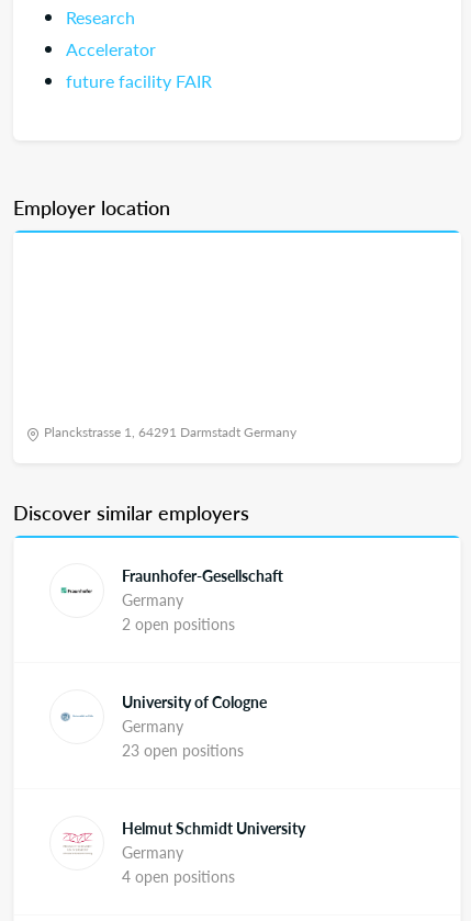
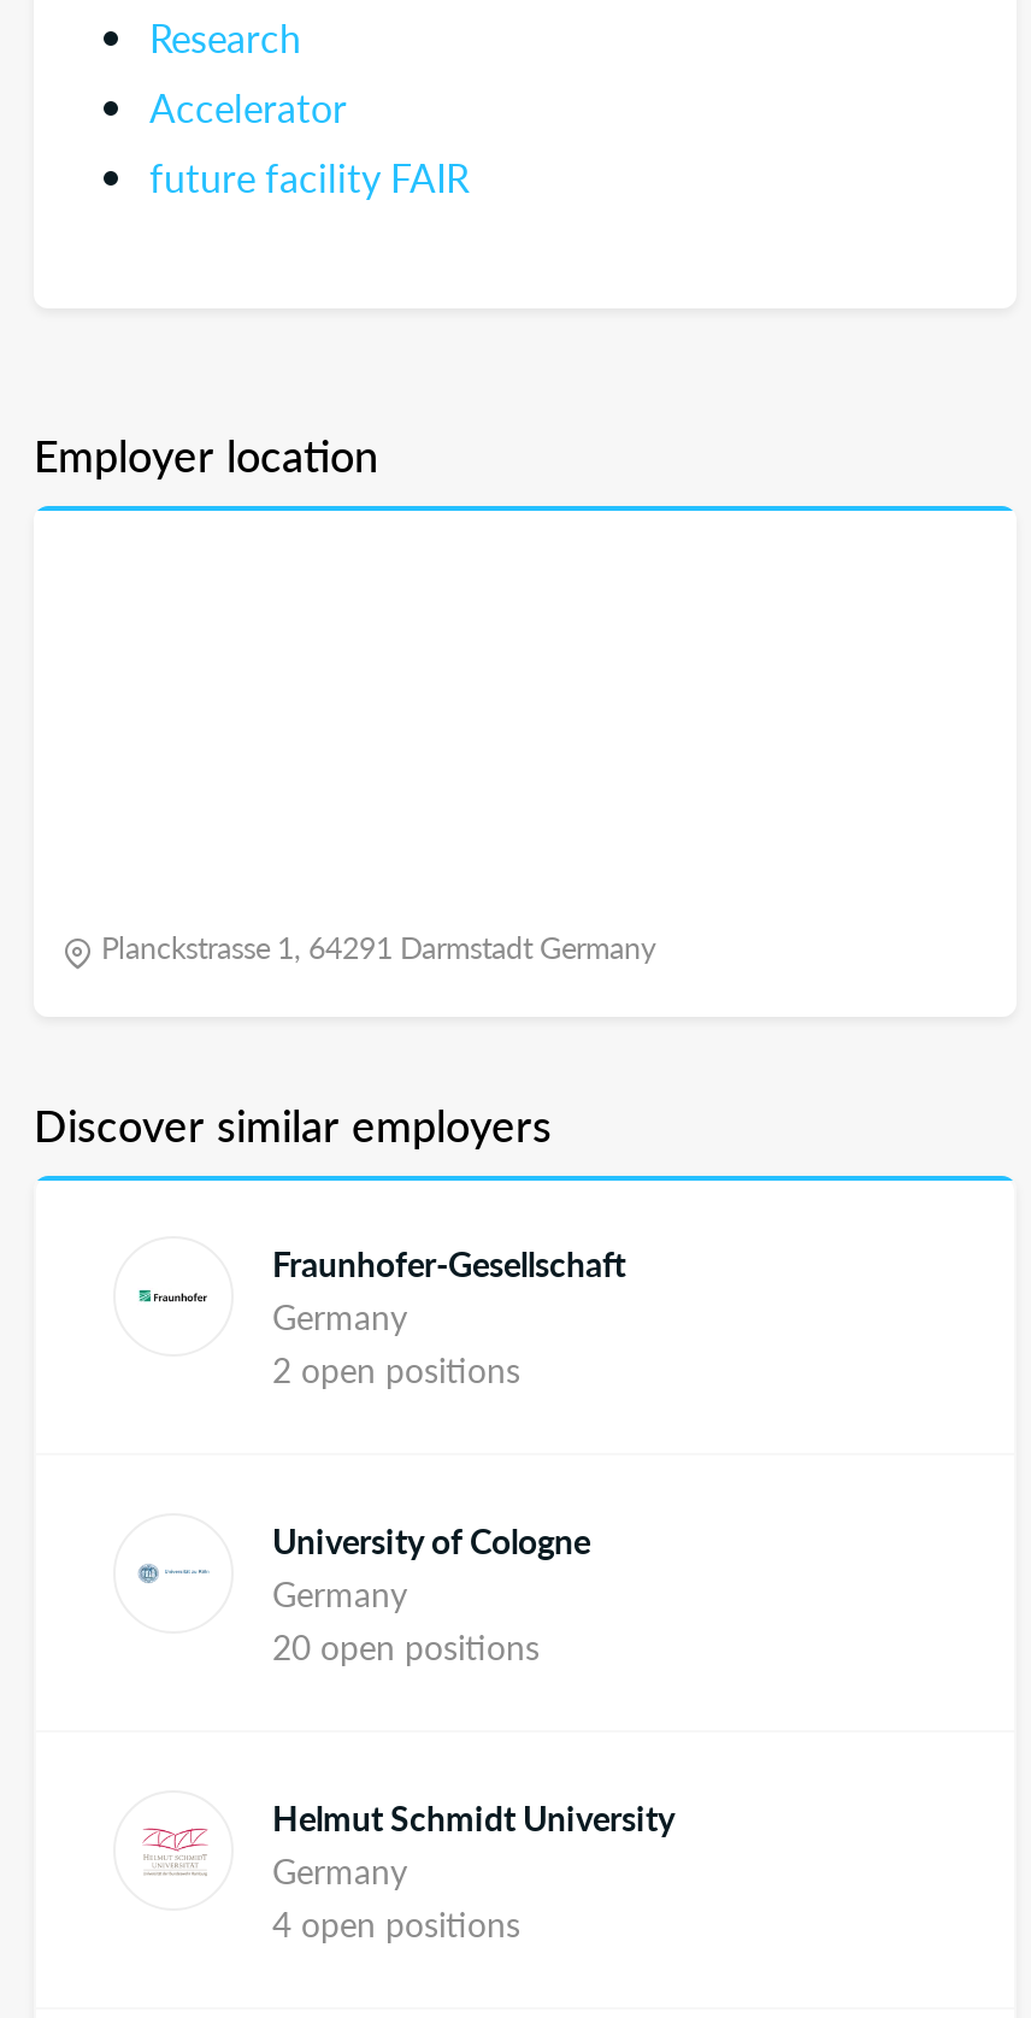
- 23 open positions
+ 20 open positions
